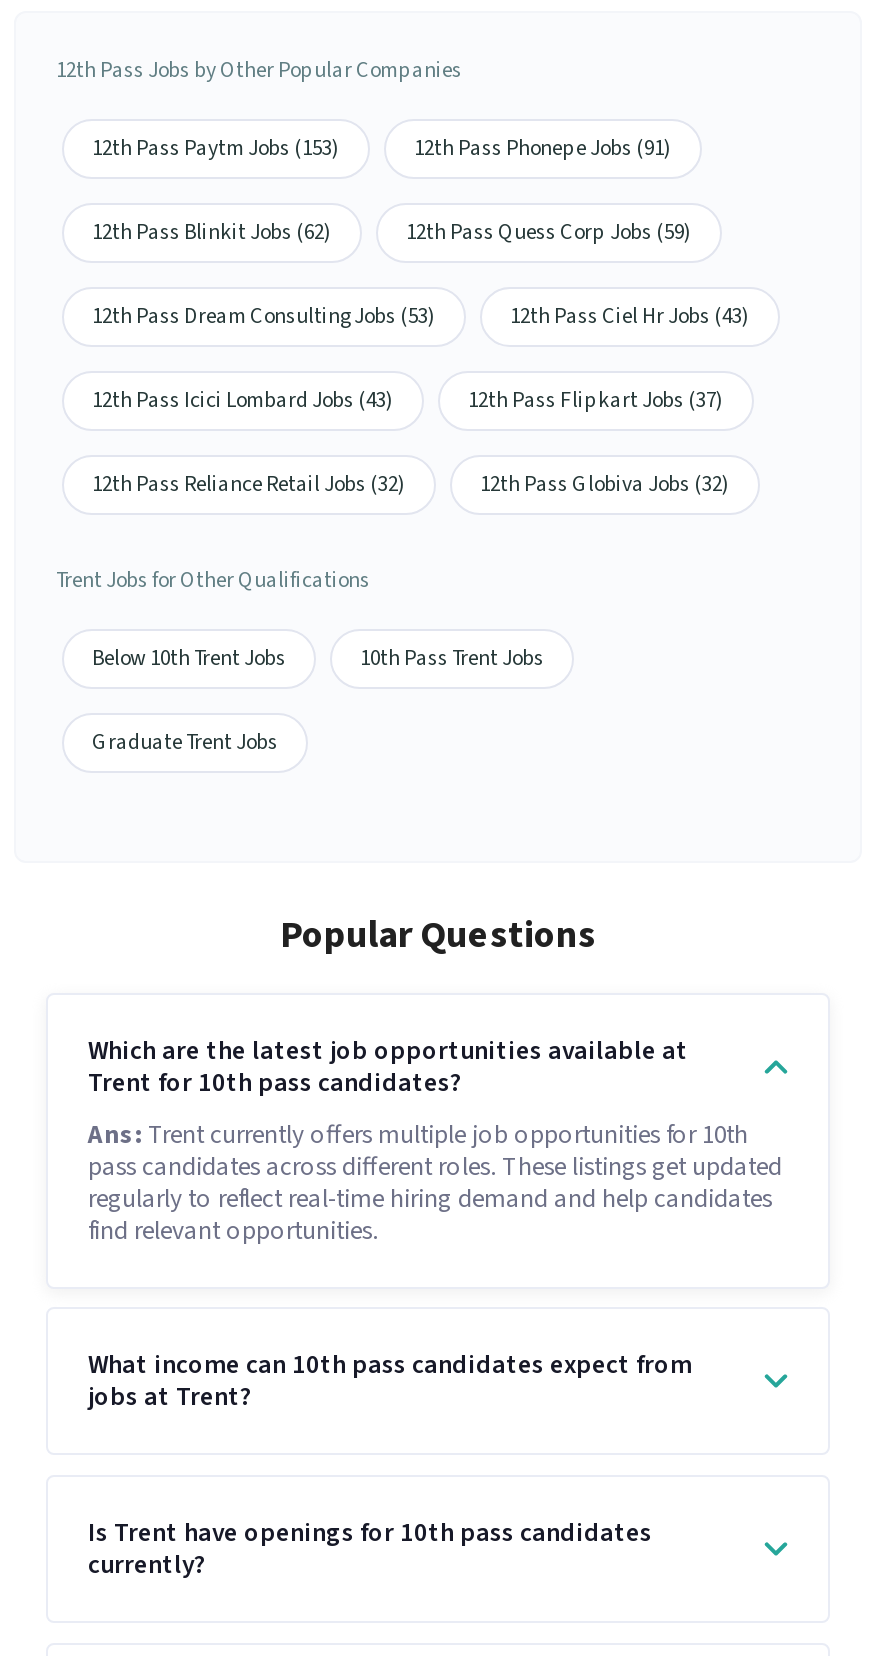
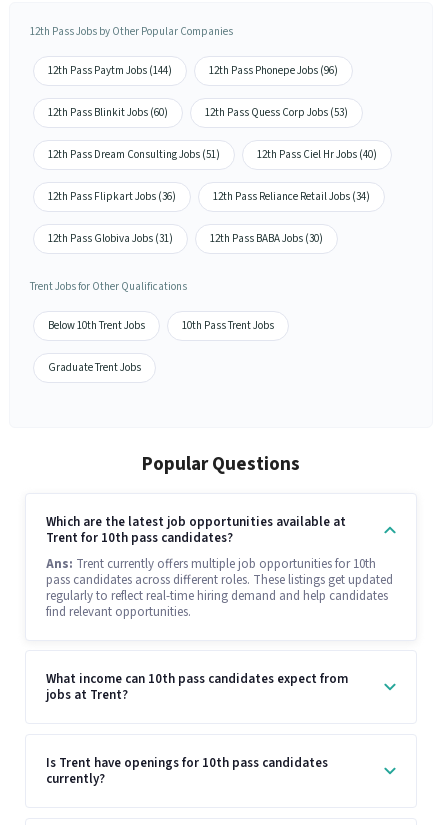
- 12th Pass Paytm Jobs (153)
- 12th Pass Phonepe Jobs (91)
+ 12th Pass Paytm Jobs (144)
+ 12th Pass Phonepe Jobs (96)

- 12th Pass Blinkit Jobs (62)
- 12th Pass Quess Corp Jobs (59)
+ 12th Pass Blinkit Jobs (60)
+ 12th Pass Quess Corp Jobs (53)

- 12th Pass Dream Consulting Jobs (53)
- 12th Pass Ciel Hr Jobs (43)
+ 12th Pass Dream Consulting Jobs (51)
+ 12th Pass Ciel Hr Jobs (40)

- 12th Pass Icici Lombard Jobs (43)
- 12th Pass Flipkart Jobs (37)
+ 12th Pass Flipkart Jobs (36)
+ 12th Pass Reliance Retail Jobs (34)

- 12th Pass Reliance Retail Jobs (32)
- 12th Pass Globiva Jobs (32)
+ 12th Pass Globiva Jobs (31)
+ 12th Pass BABA Jobs (30)
